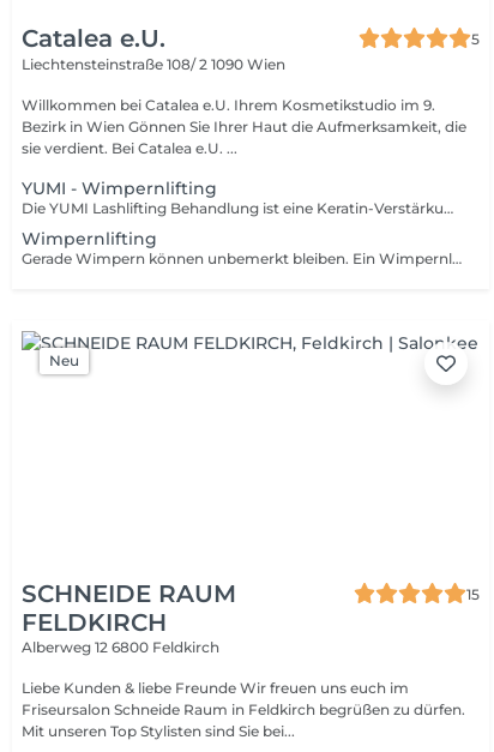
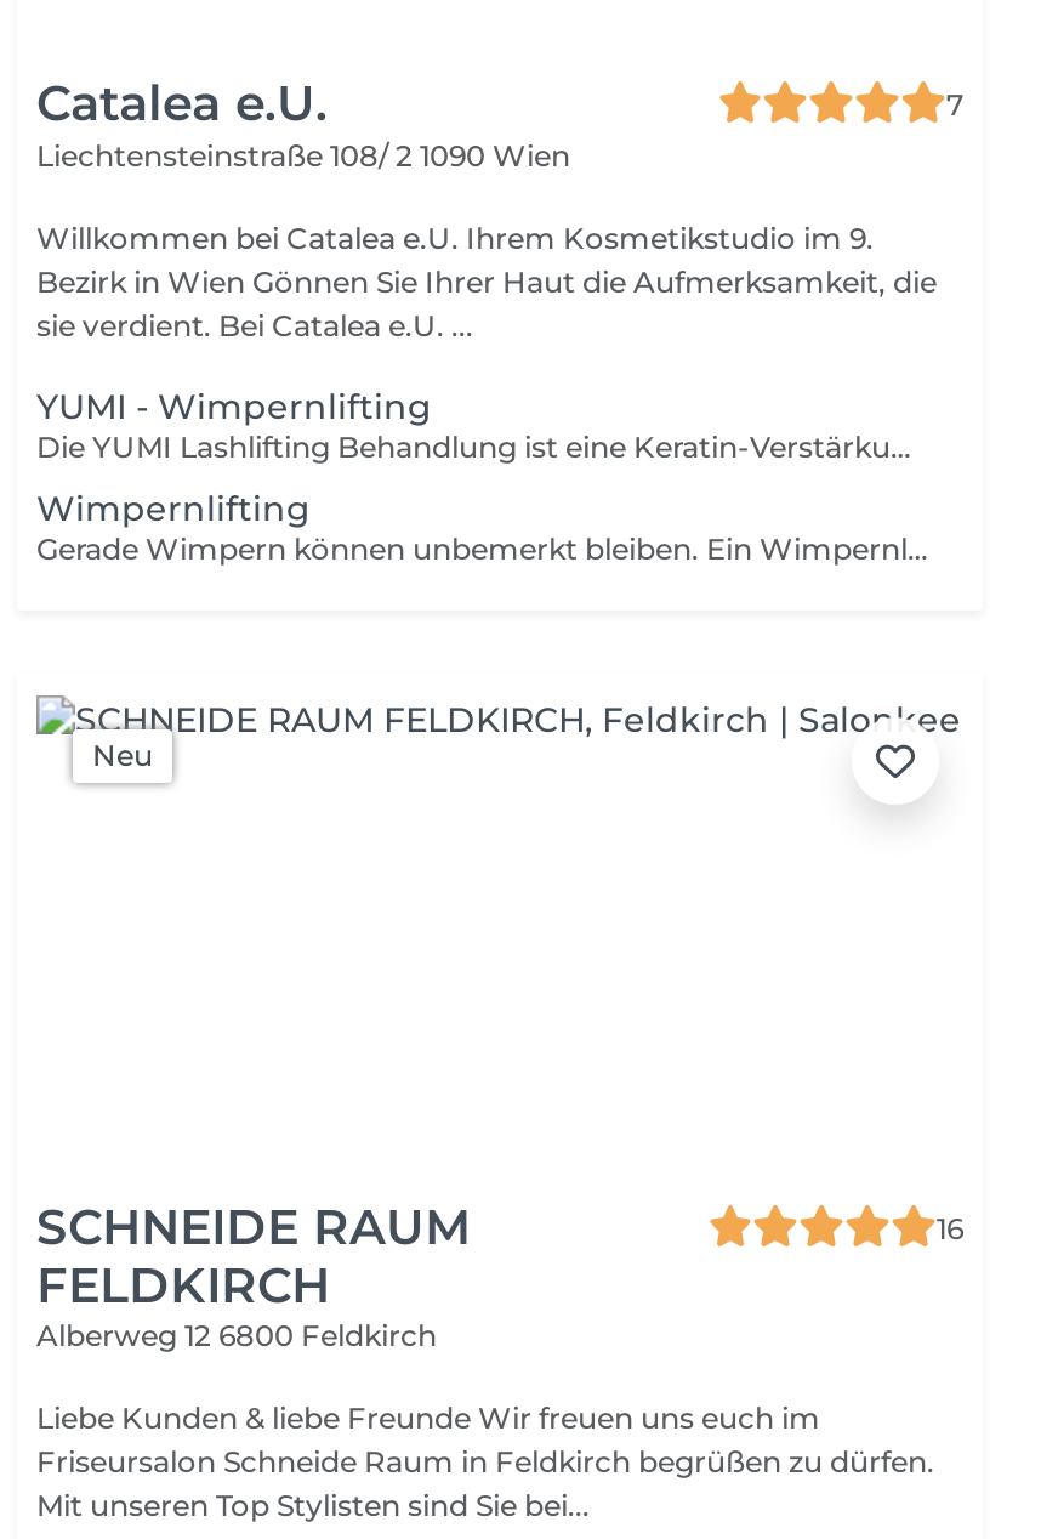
- 5
+ 7

- 15
+ 16
